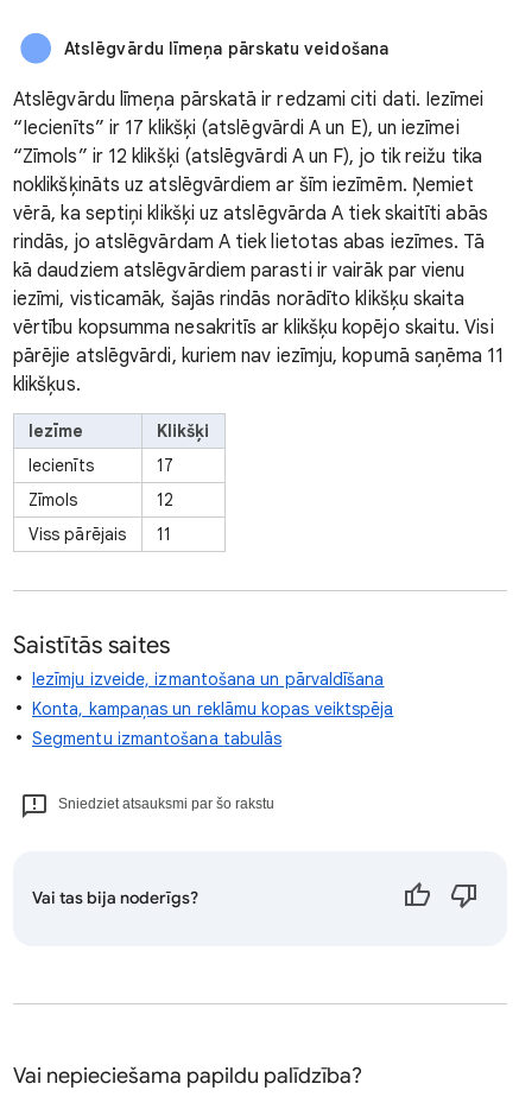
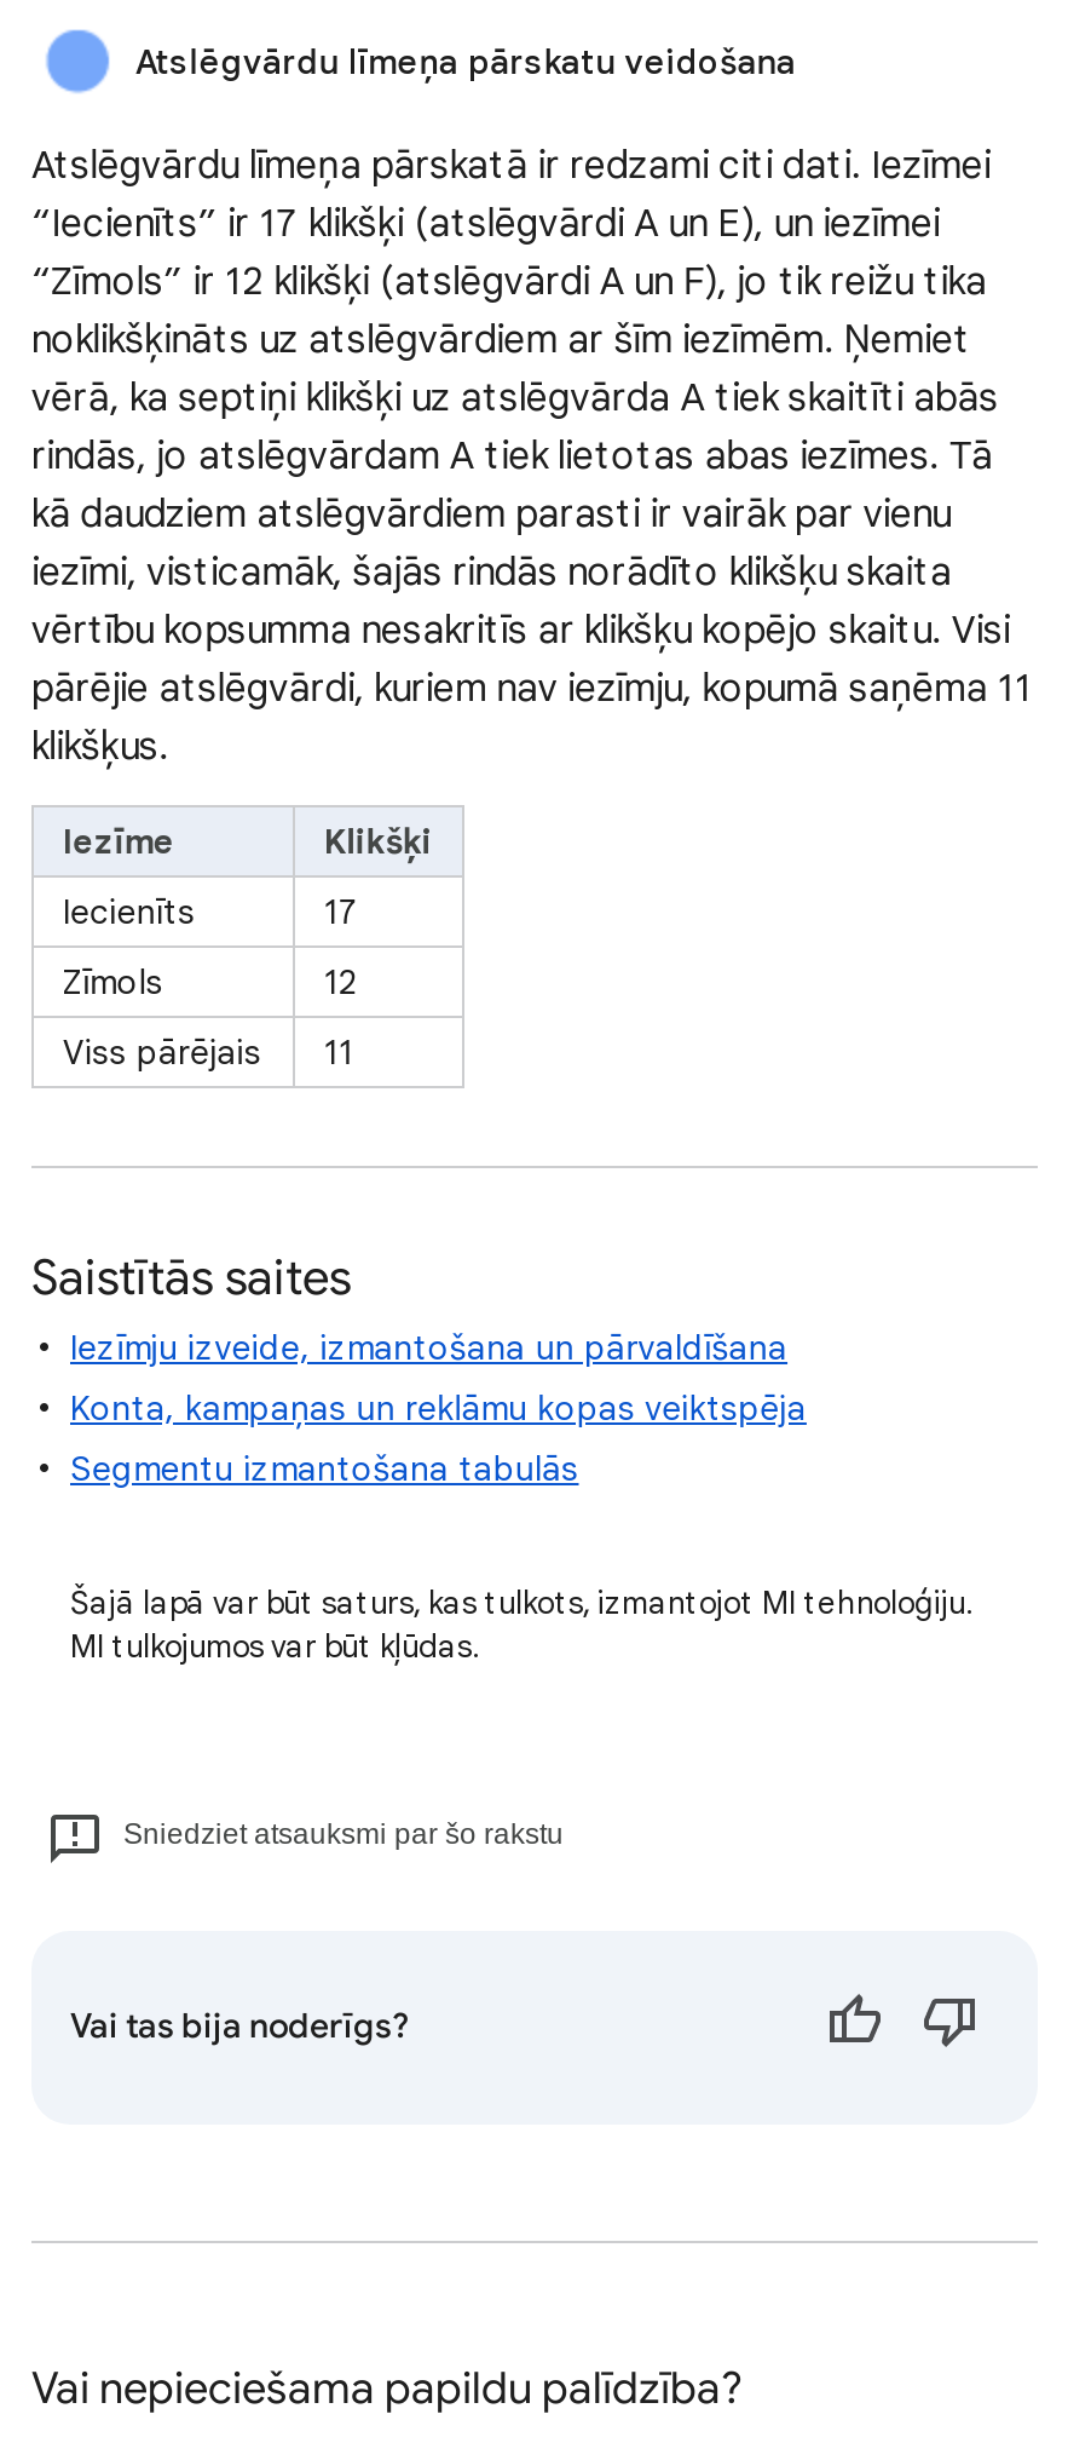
+ Šajā lapā var būt saturs, kas tulkots, izmantojot MI tehnoloģiju.
+ MI tulkojumos var būt kļūdas.
